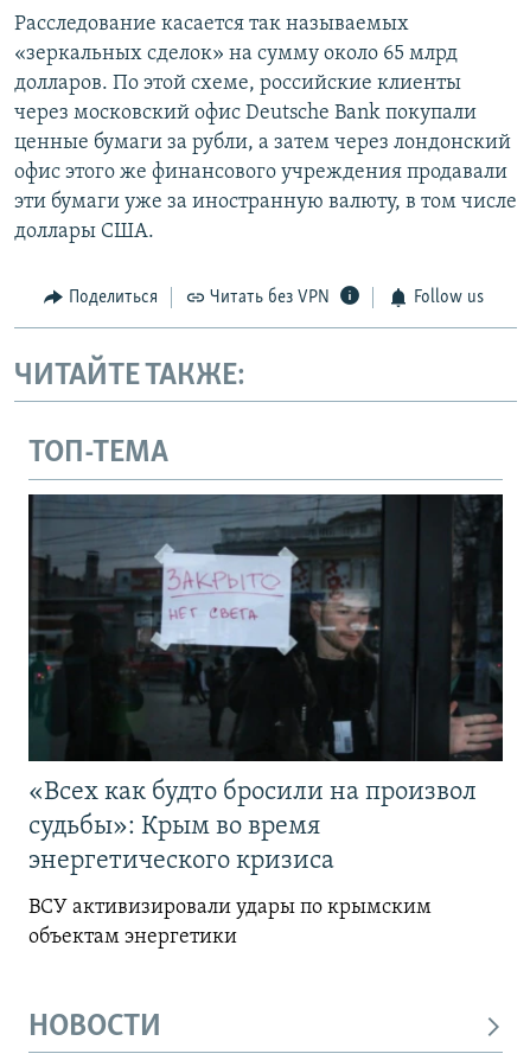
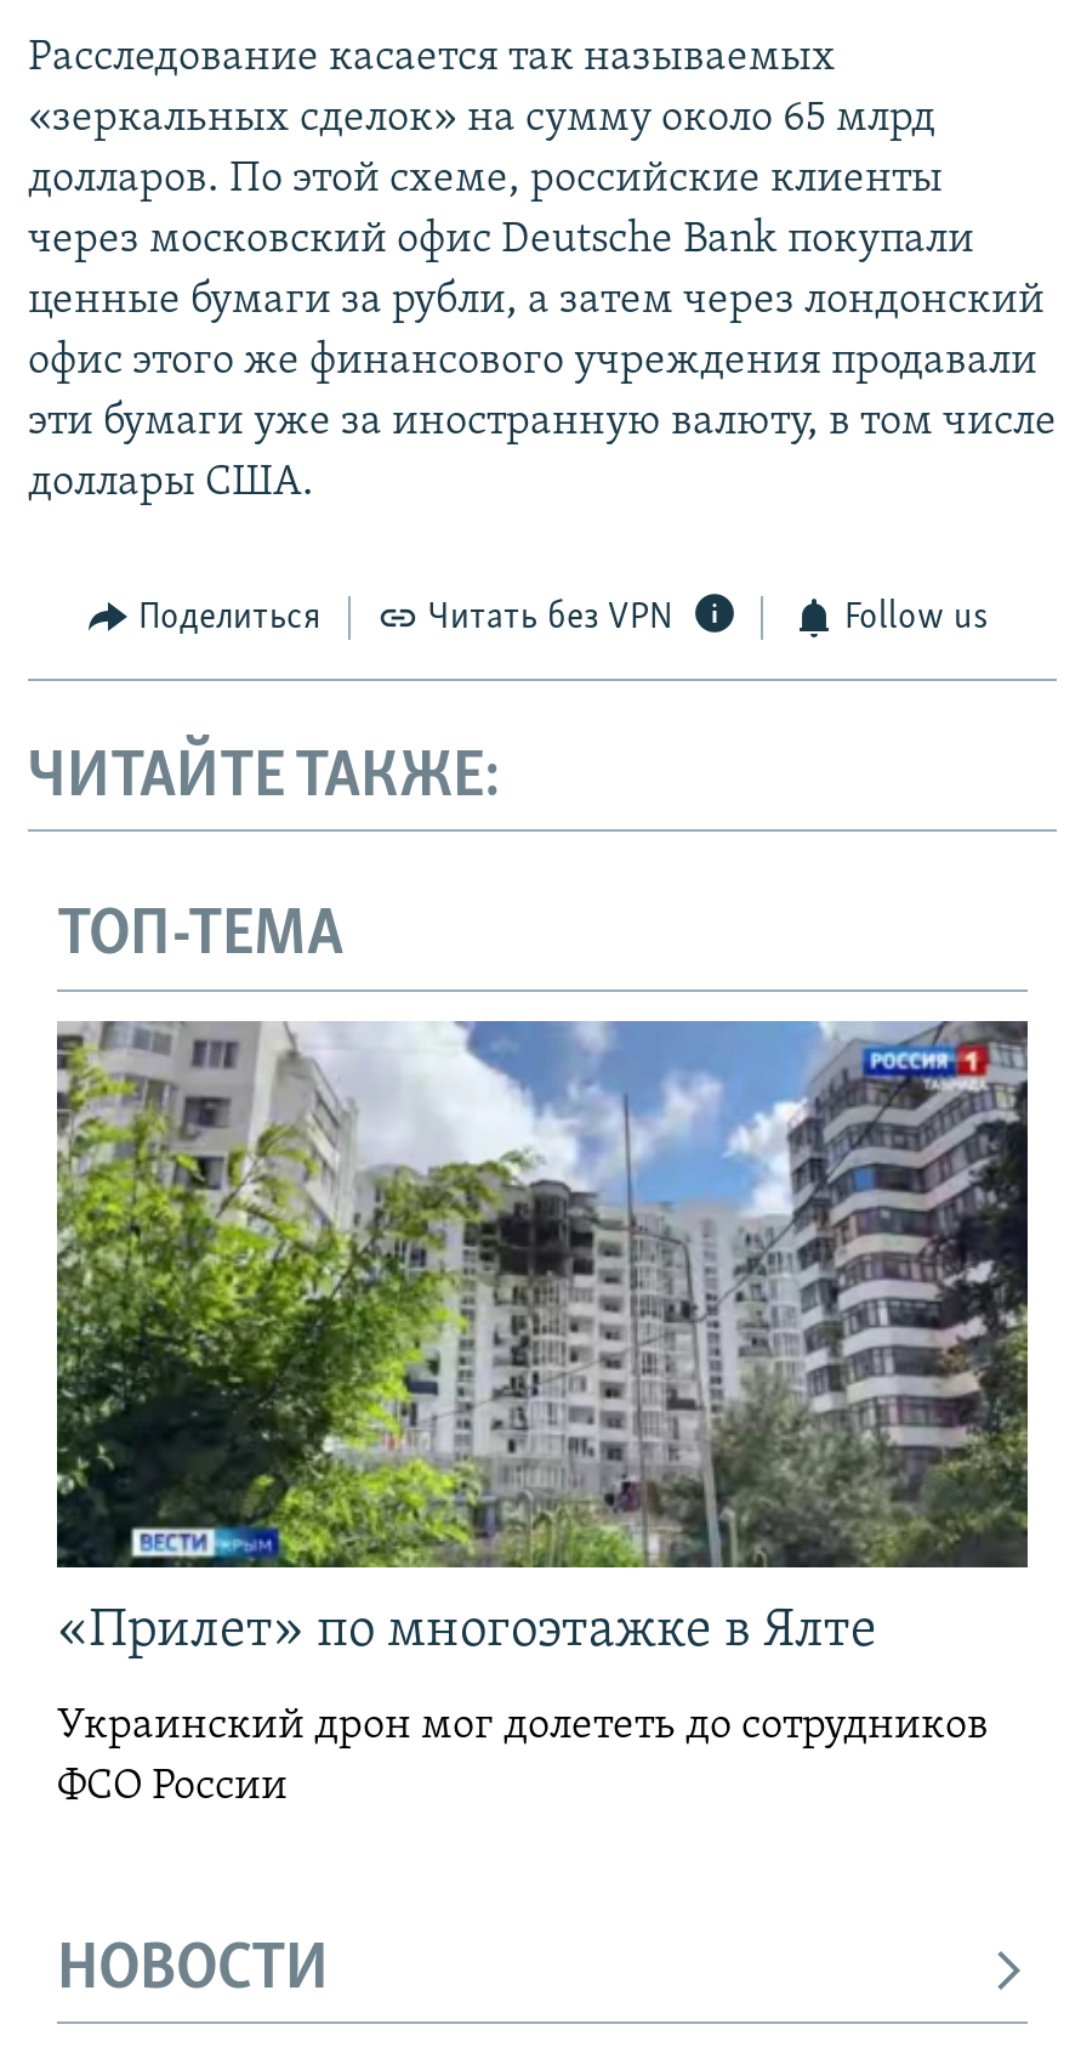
- [image]
- «Всех как будто бросили на произвол
- судьбы»: Крым во время
- энергетического кризиса
+ [image]
+ «Прилет» по многоэтажке в Ялте

- ВСУ активизировали удары по крымским
- объектам энергетики
+ Украинский дрон мог долететь до сотрудников
+ ФСО России
